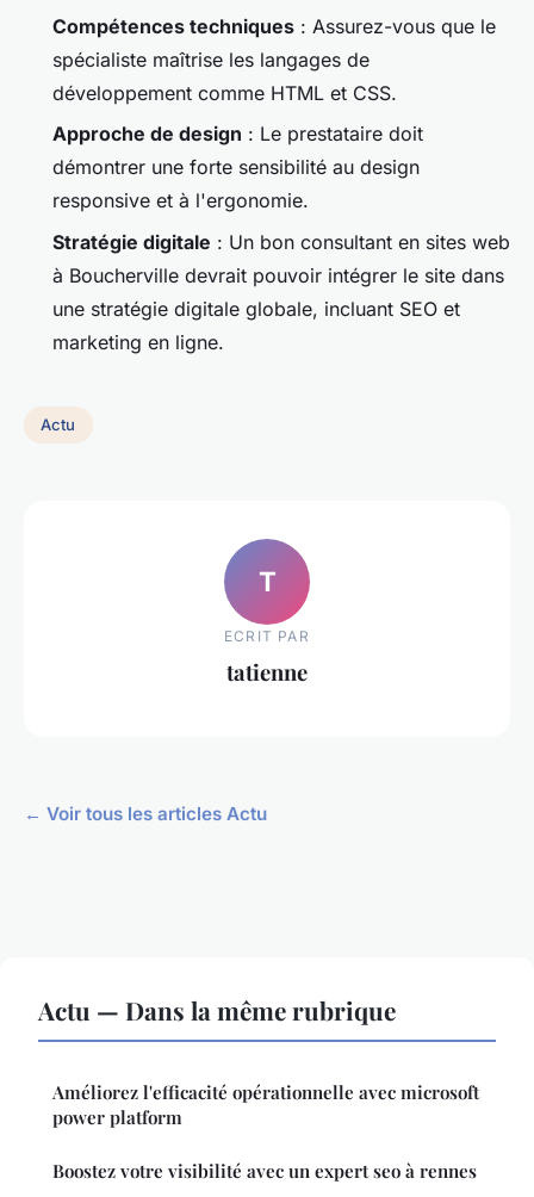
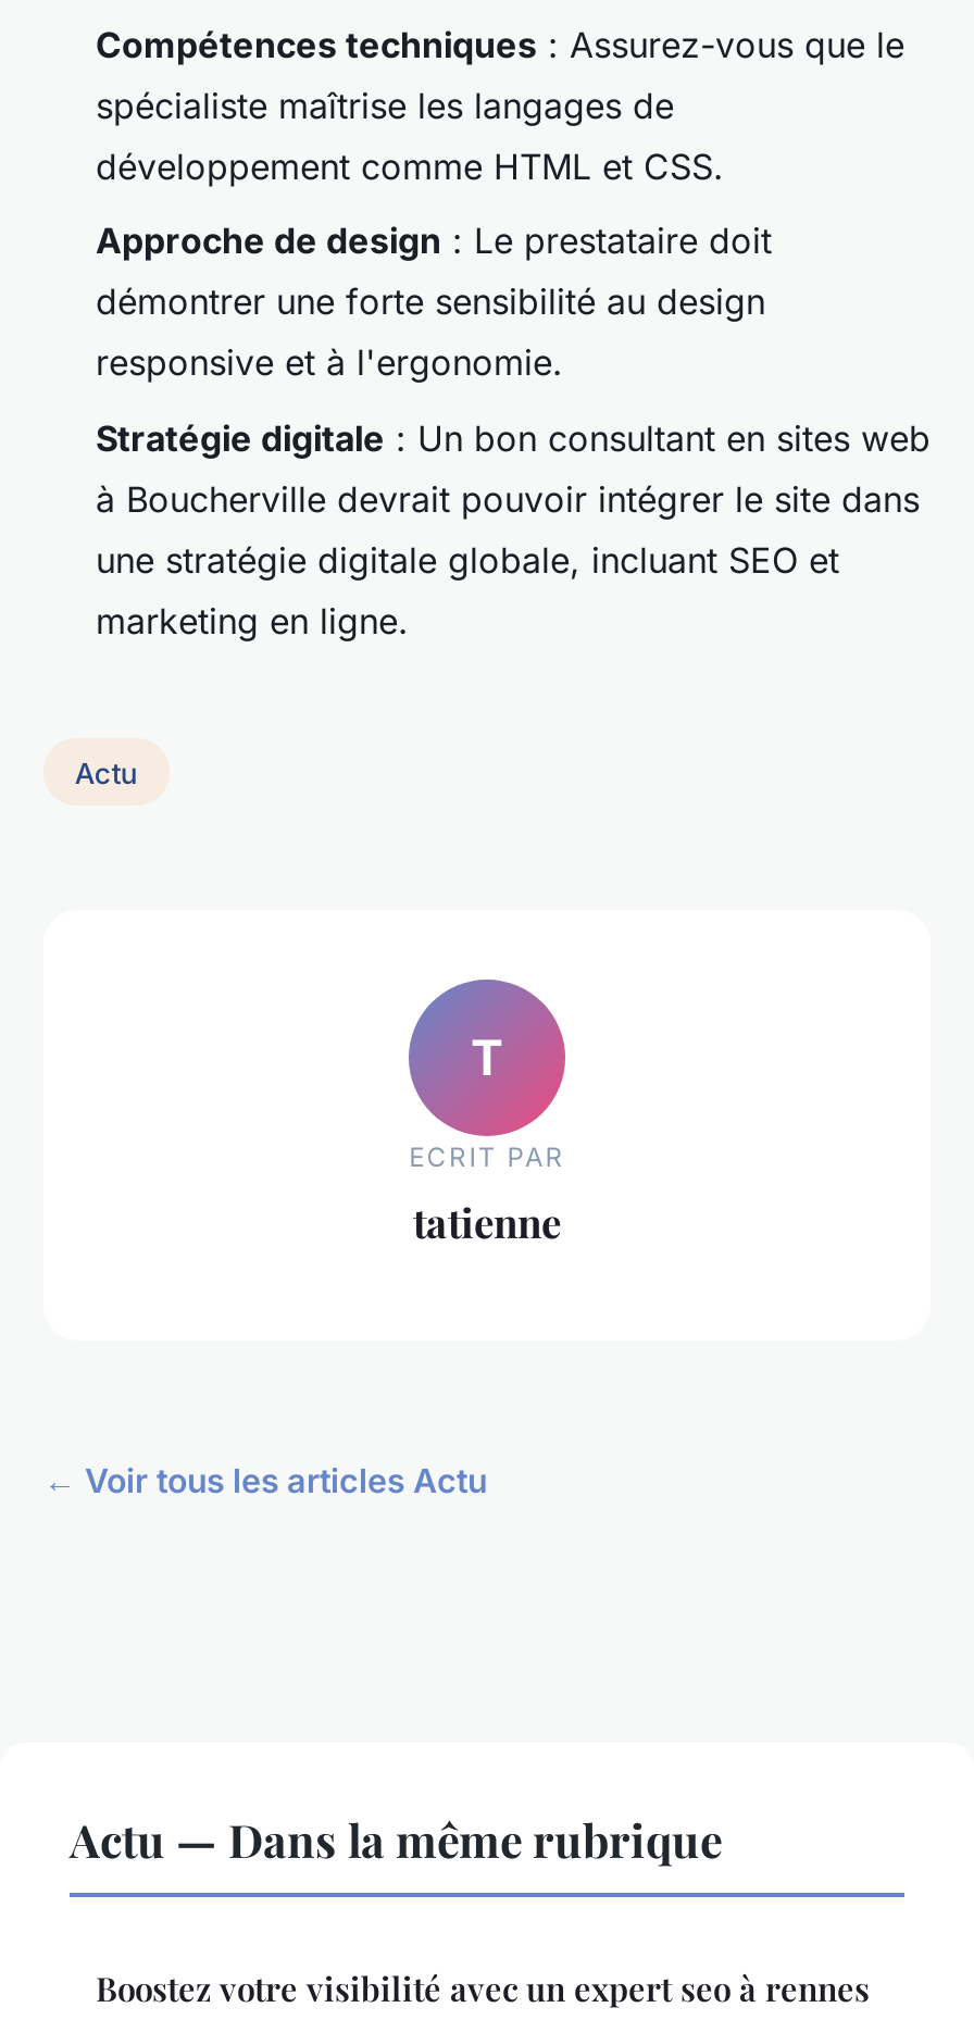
- Améliorez l'efficacité opérationnelle avec microsoft
- power platform
